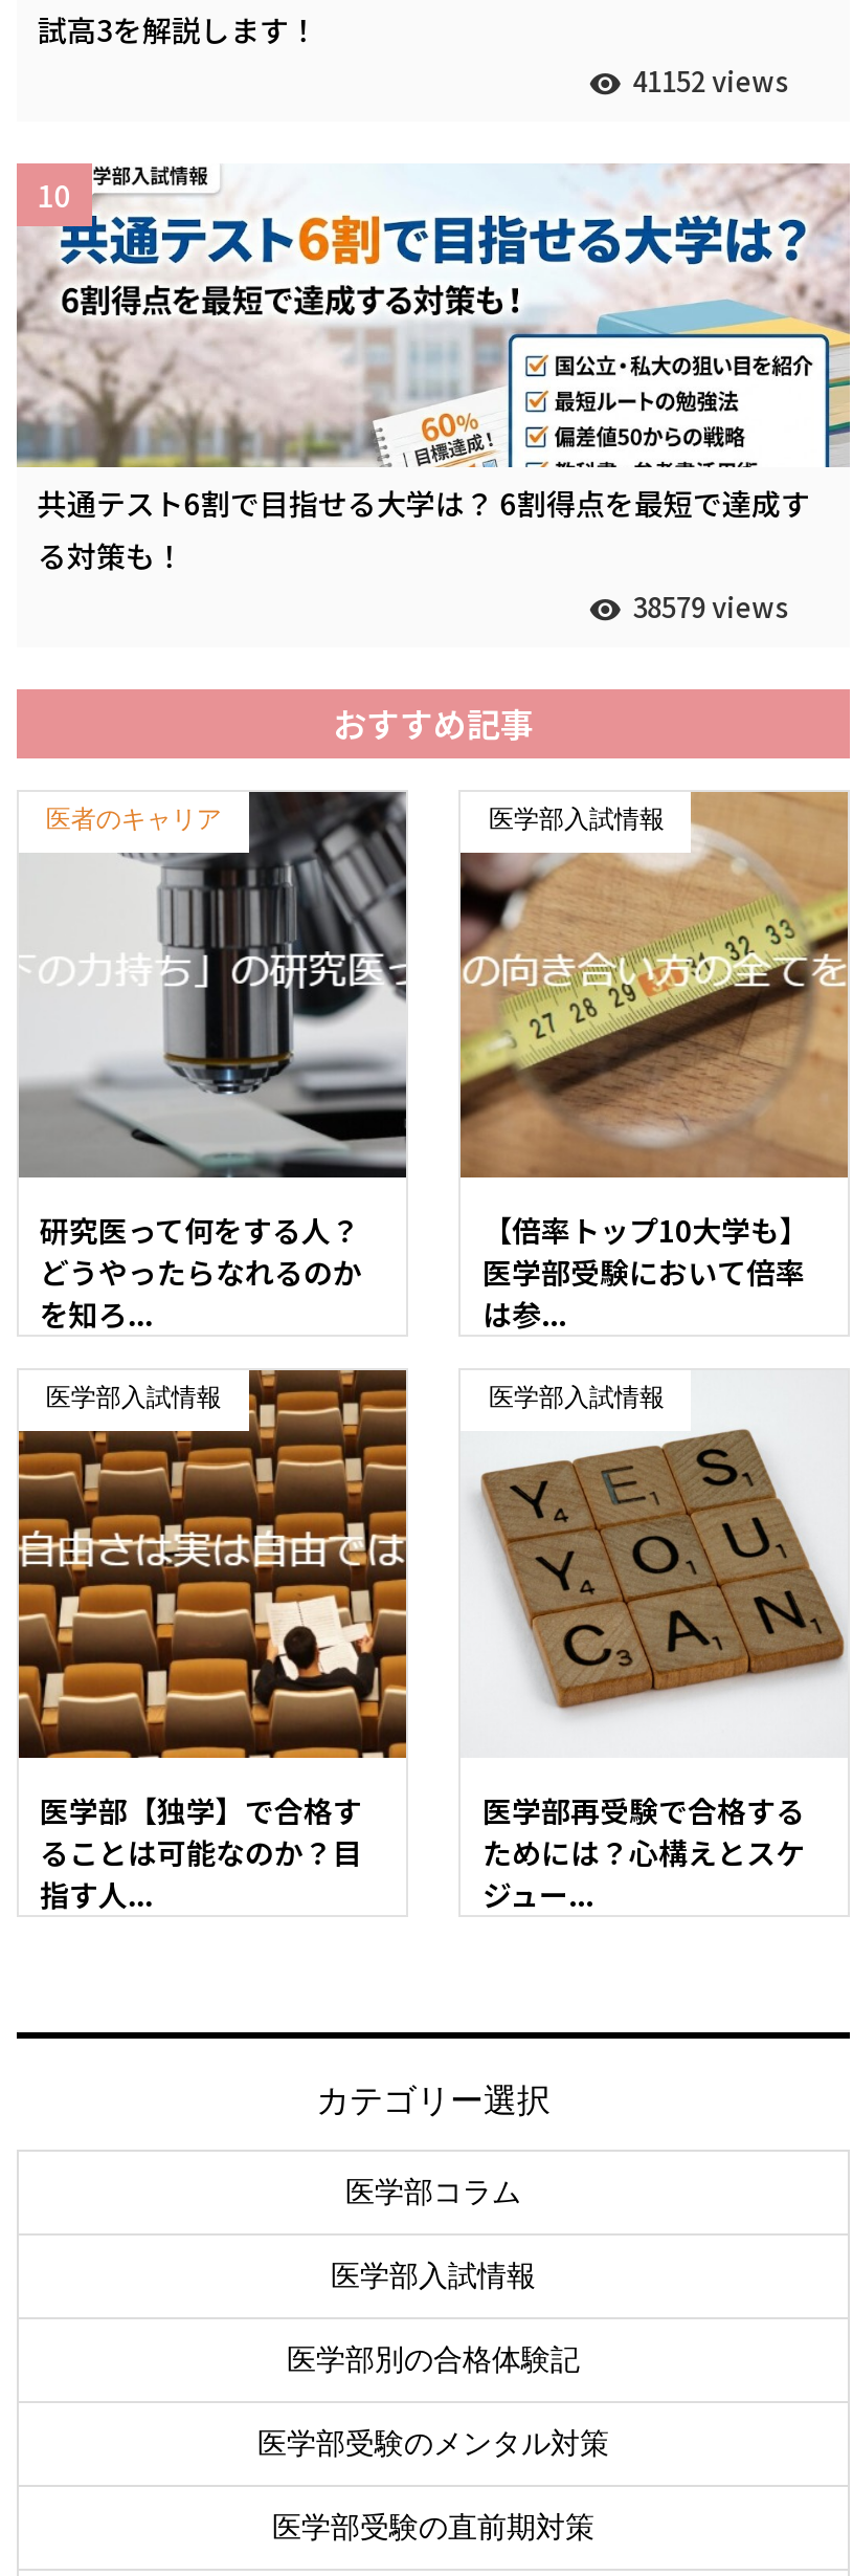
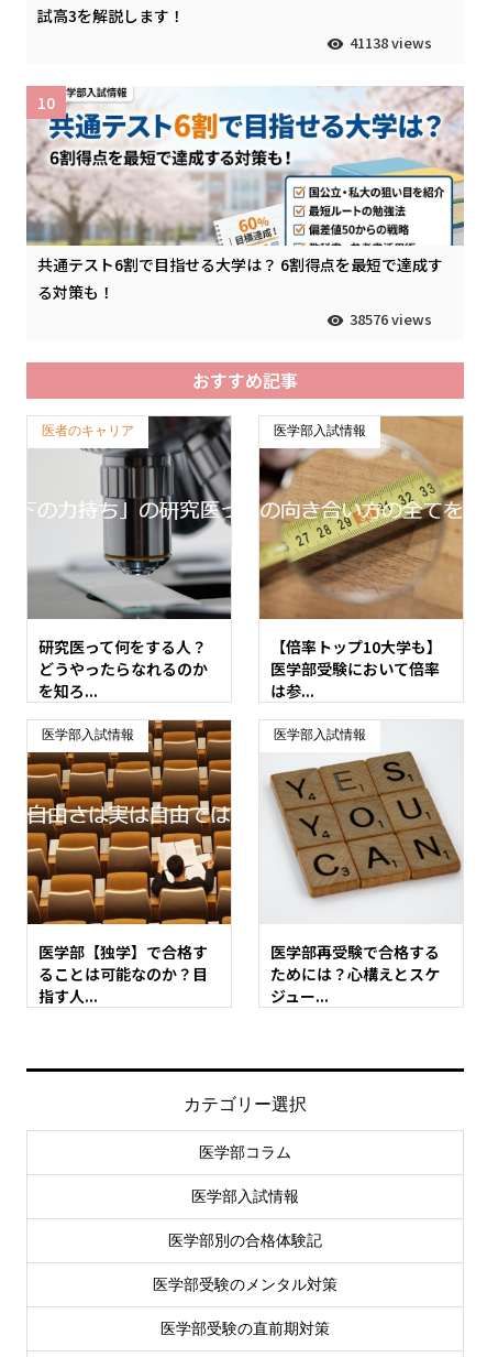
- 41152 views
+ 41138 views

- 38579 views
+ 38576 views
